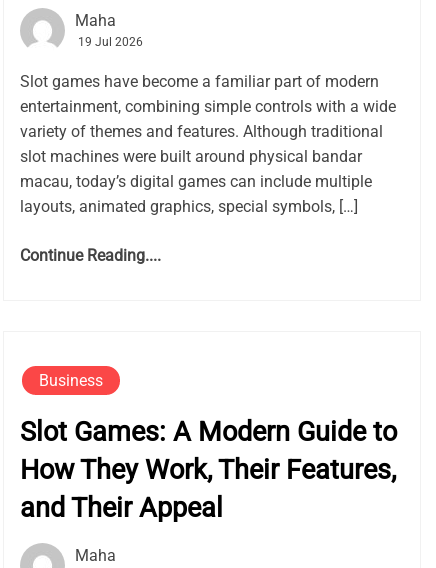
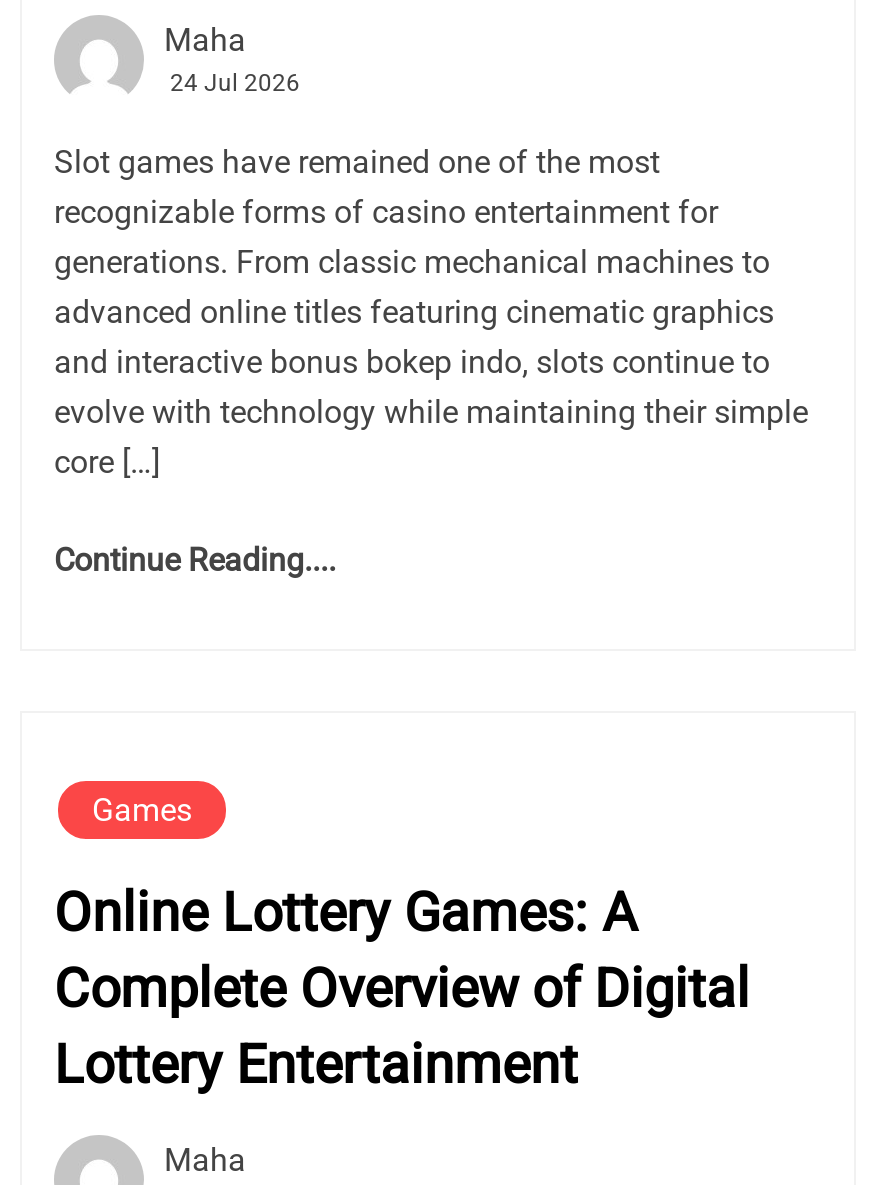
- 19 Jul 2026
+ 24 Jul 2026

- Slot games have become a familiar part of modern
- entertainment, combining simple controls with a wide
- variety of themes and features. Although traditional
- slot machines were built around physical bandar
- macau, today’s digital games can include multiple
- layouts, animated graphics, special symbols, […]
+ Slot games have remained one of the most
+ recognizable forms of casino entertainment for
+ generations. From classic mechanical machines to
+ advanced online titles featuring cinematic graphics
+ and interactive bonus bokep indo, slots continue to
+ evolve with technology while maintaining their simple
+ core […]

- Business
+ Games

- Slot Games: A Modern Guide to
- How They Work, Their Features,
- and Their Appeal
+ Online Lottery Games: A
+ Complete Overview of Digital
+ Lottery Entertainment
